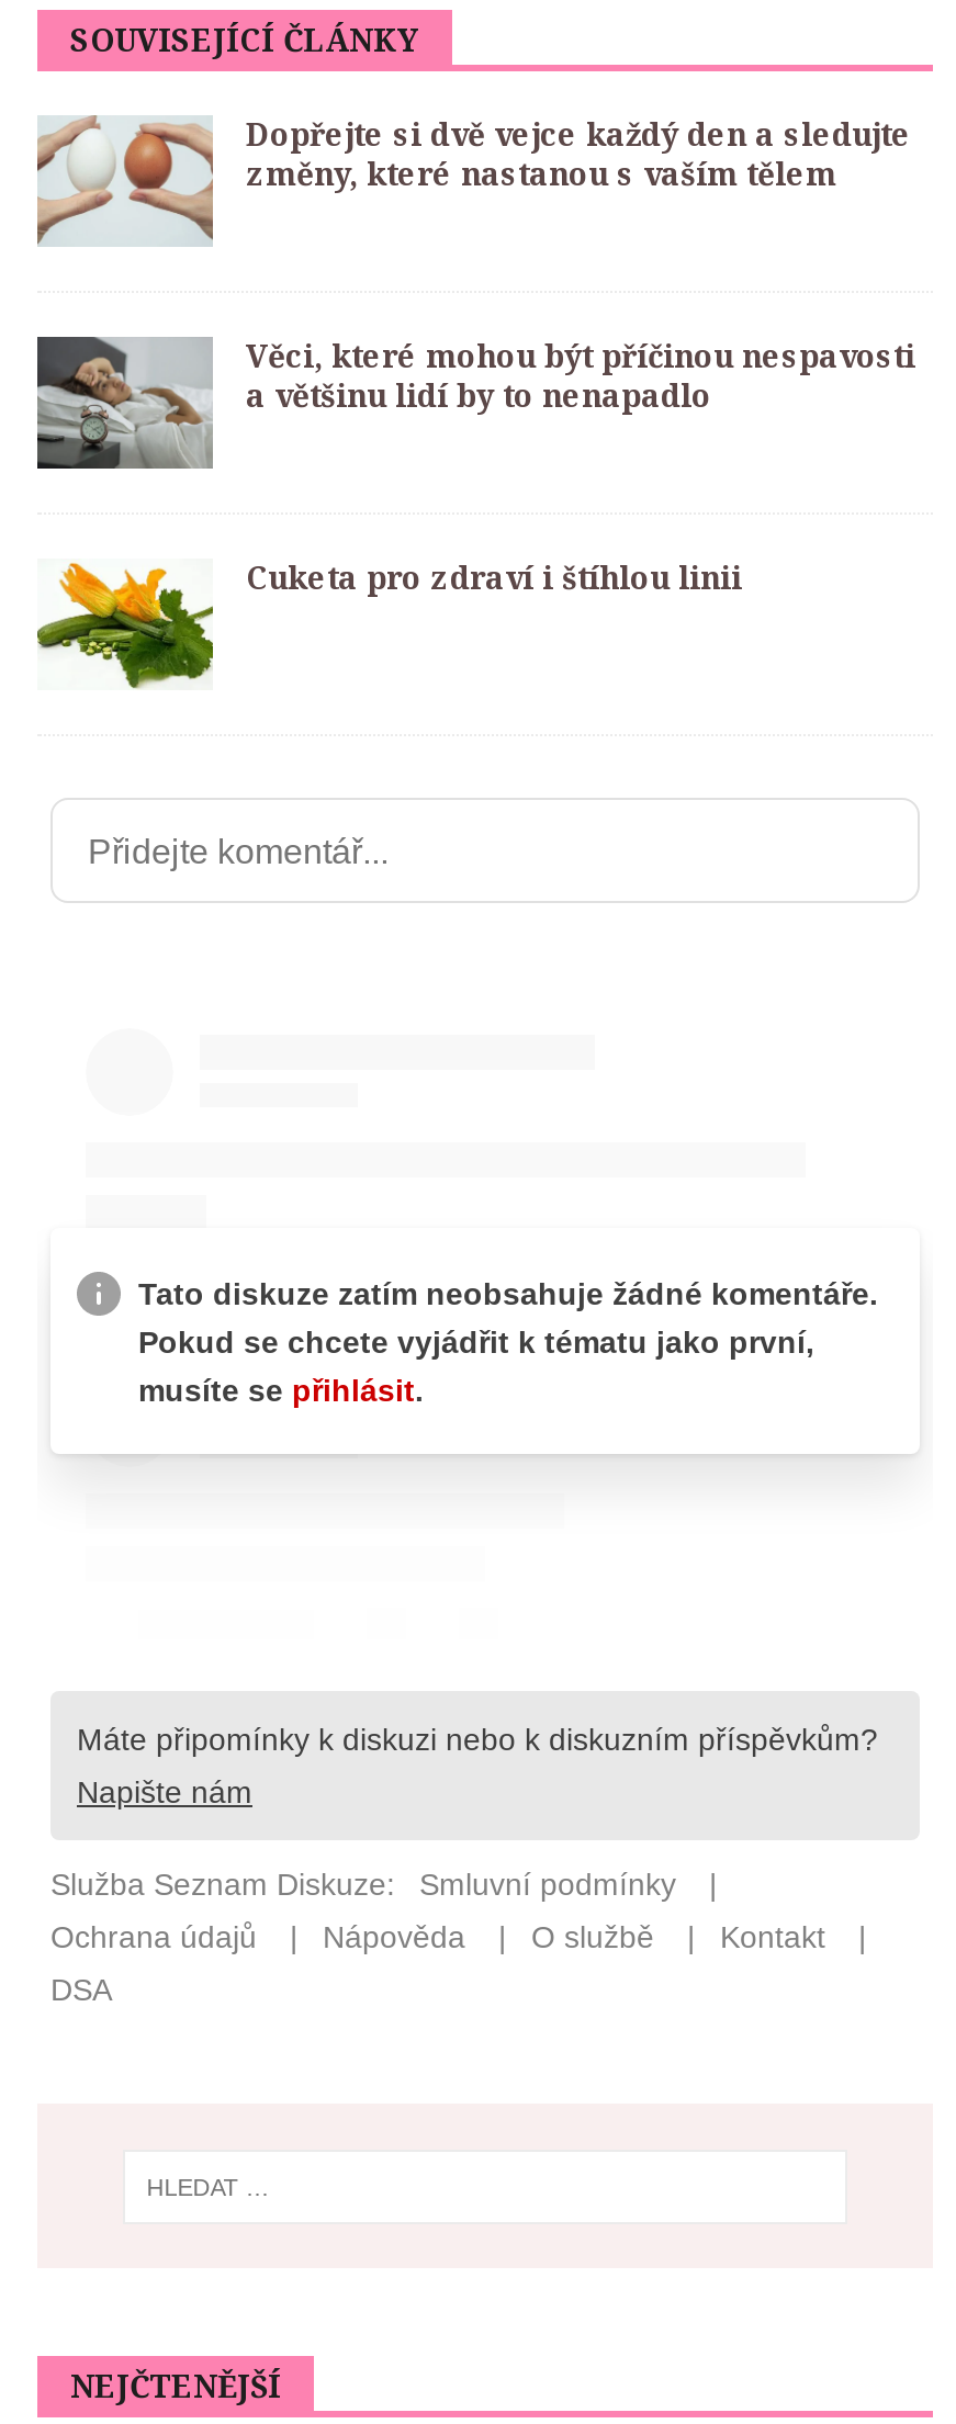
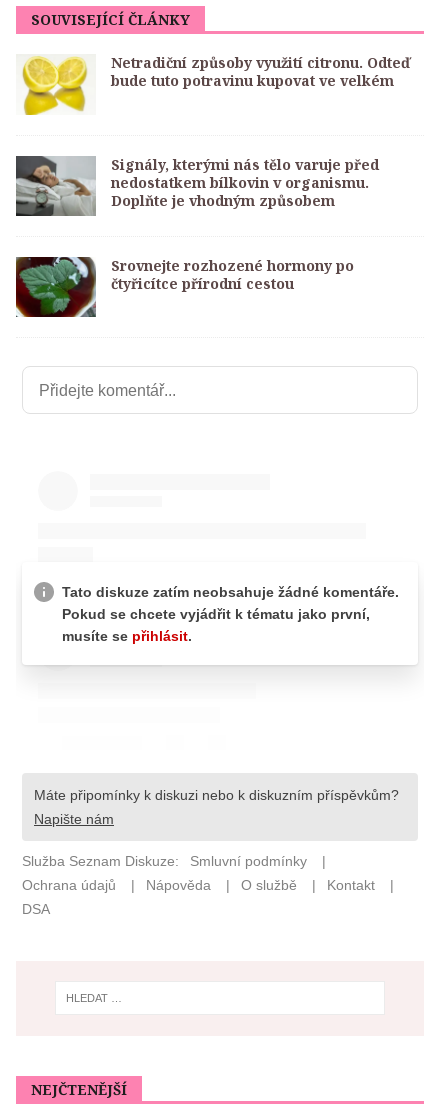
- [image]
- Dopřejte si dvě vejce každý den a sledujte
- změny, které nastanou s vaším tělem
+ [image]
+ Netradiční způsoby využití citronu. Odteď
+ bude tuto potravinu kupovat ve velkém

- Věci, které mohou být příčinou nespavosti
- a většinu lidí by to nenapadlo
+ Signály, kterými nás tělo varuje před
+ nedostatkem bílkovin v organismu.
+ Doplňte je vhodným způsobem

- [image]
- Cuketa pro zdraví i štíhlou linii
+ [image]
+ Srovnejte rozhozené hormony po
+ čtyřicítce přírodní cestou
